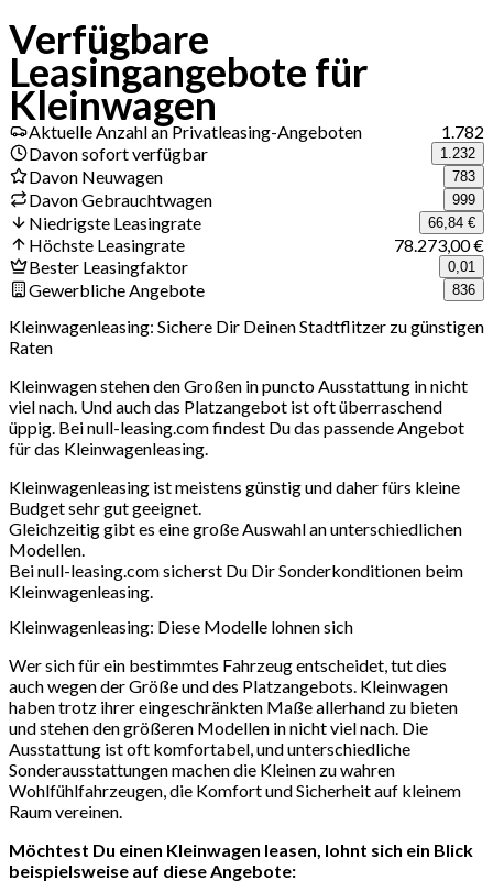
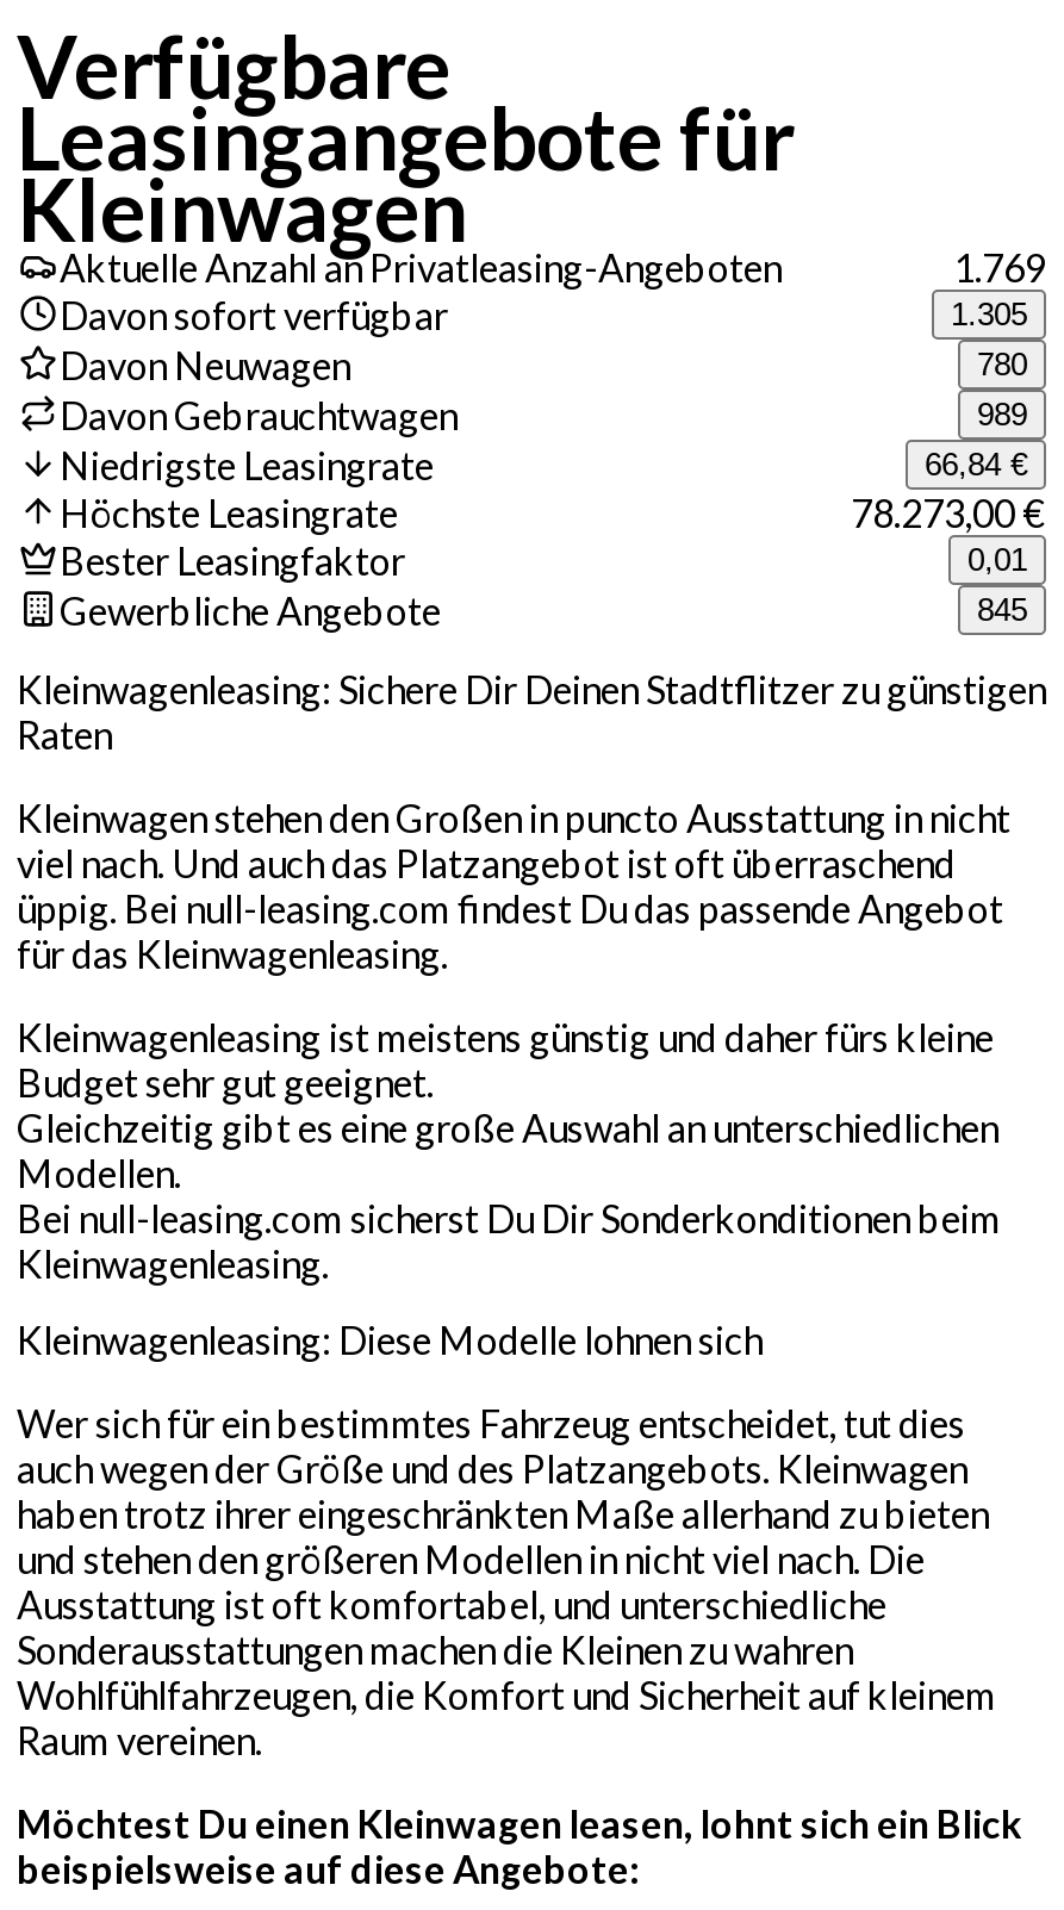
- 1.782
+ 1.769

- 1.232
+ 1.305

- 783
+ 780

- 999
+ 989

- 836
+ 845
